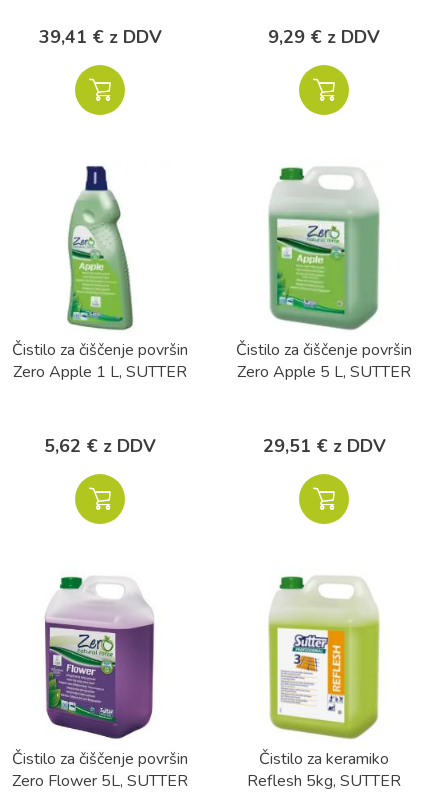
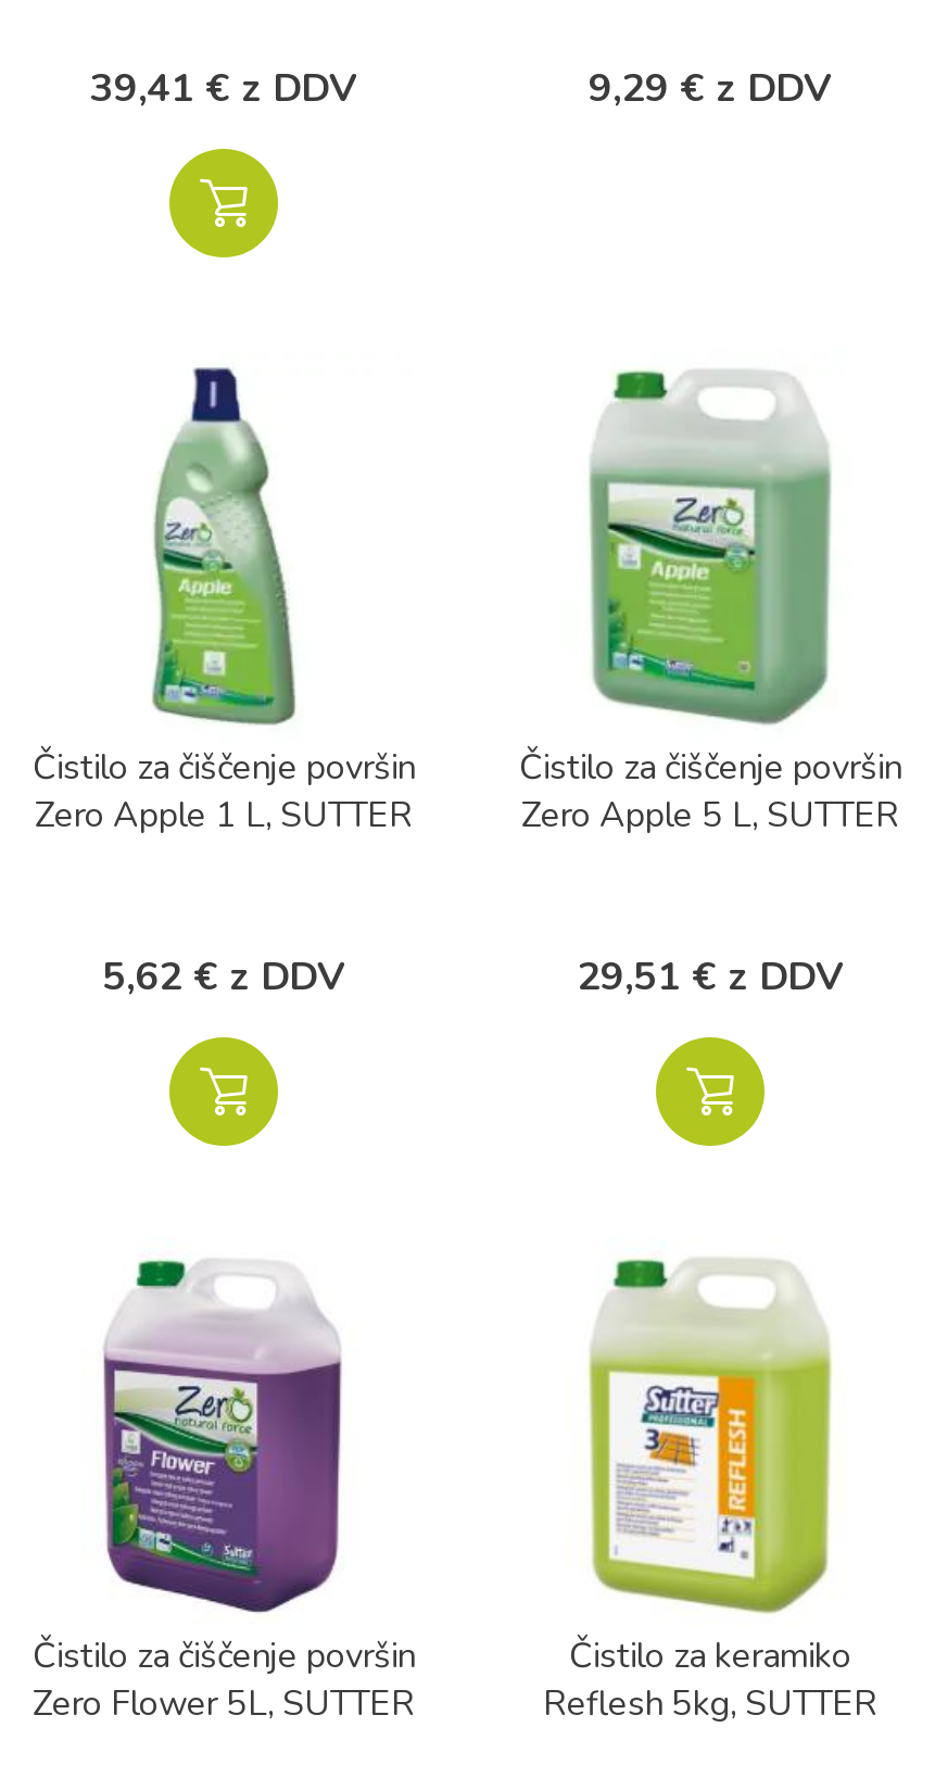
- [image]
